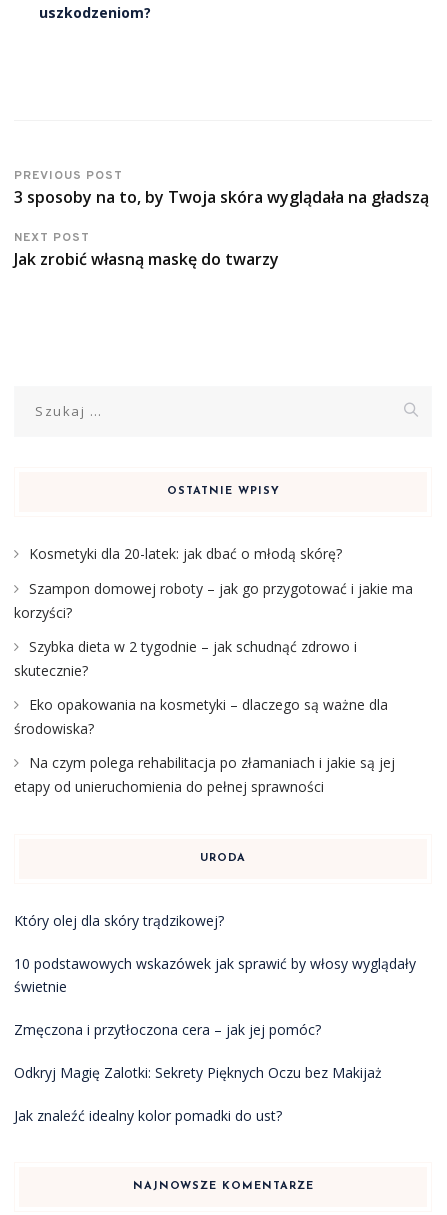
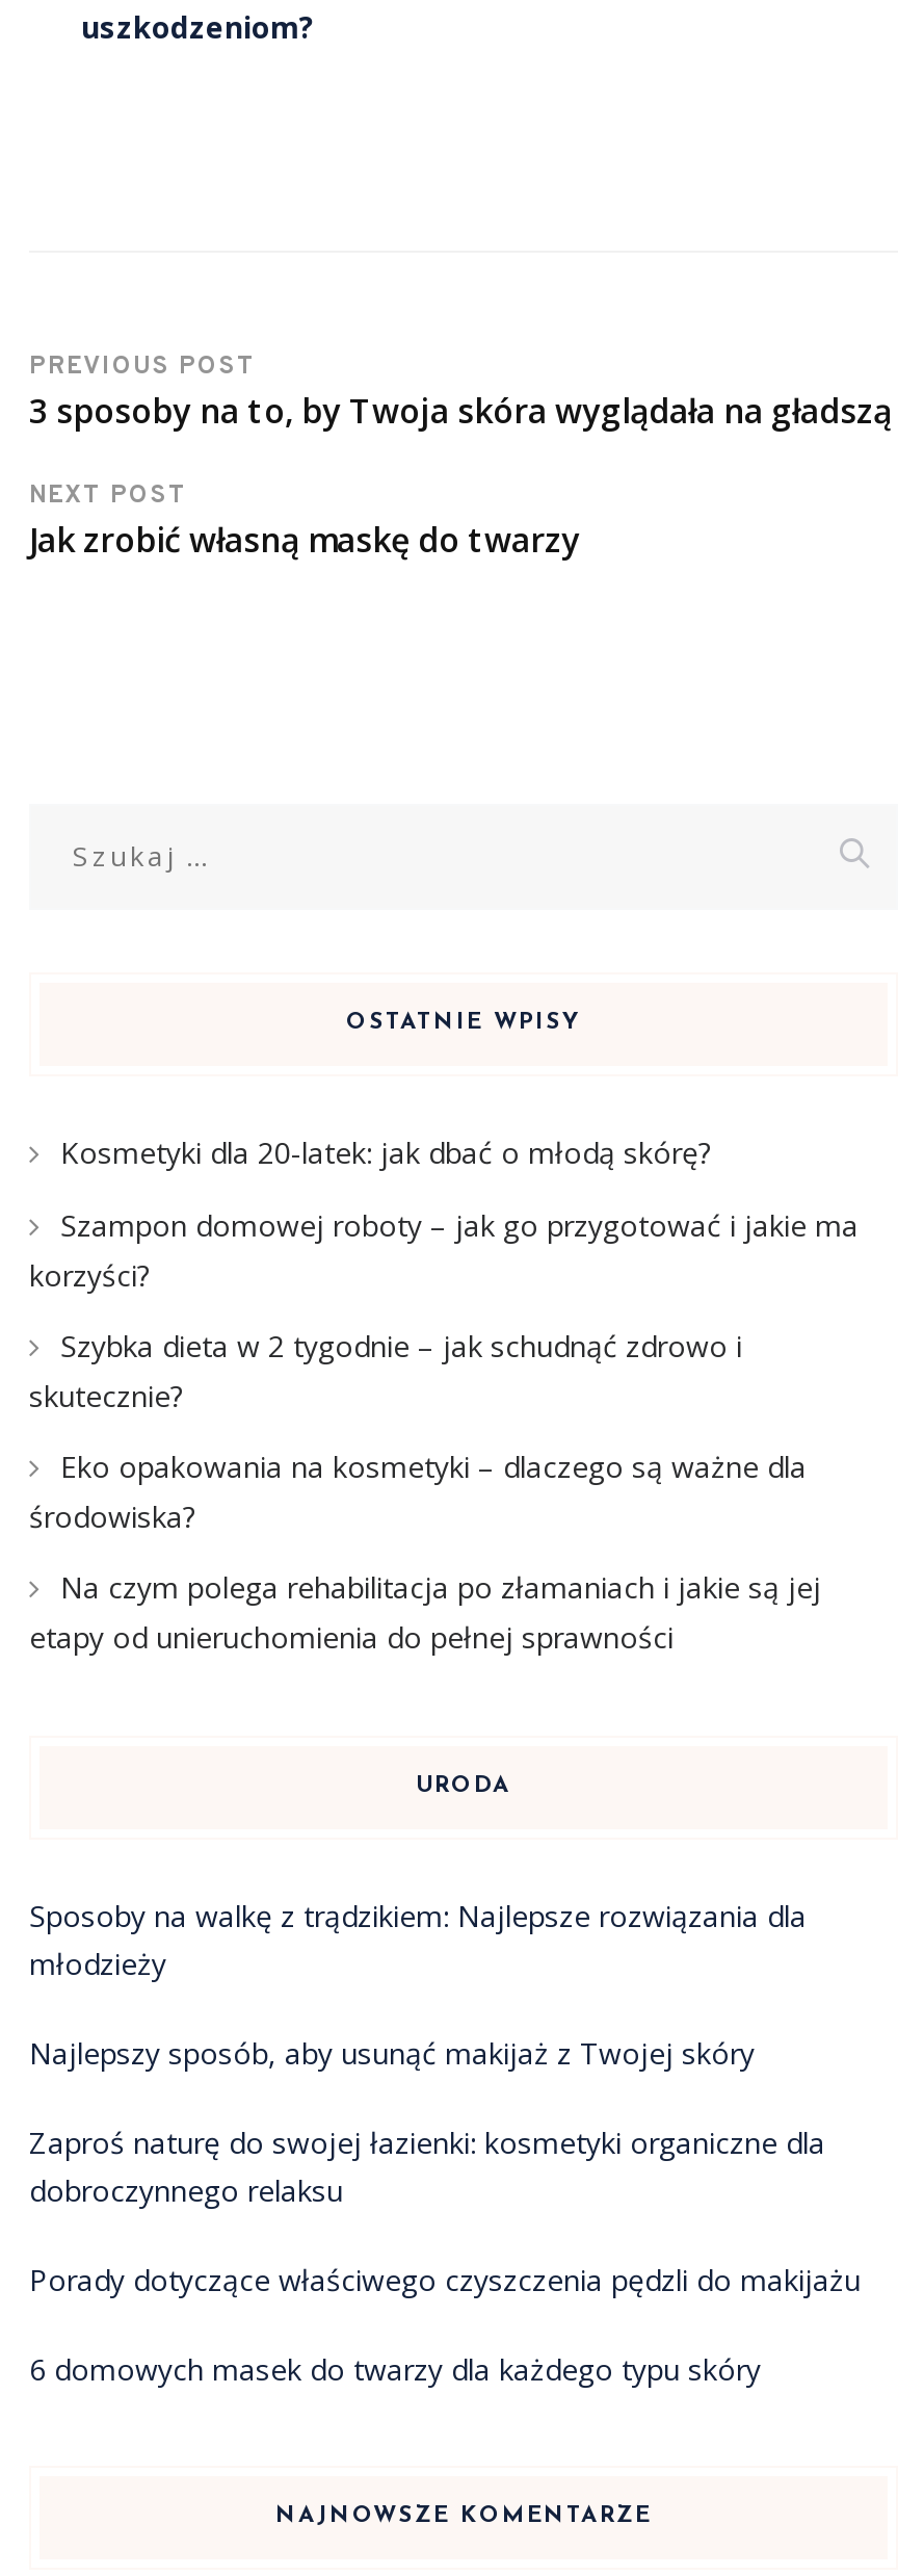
- Który olej dla skóry trądzikowej?
+ Sposoby na walkę z trądzikiem: Najlepsze rozwiązania dla
+ młodzieży

- 10 podstawowych wskazówek jak sprawić by włosy wyglądały
- świetnie
+ Najlepszy sposób, aby usunąć makijaż z Twojej skóry

- Zmęczona i przytłoczona cera – jak jej pomóc?
+ Zaproś naturę do swojej łazienki: kosmetyki organiczne dla
+ dobroczynnego relaksu

- Odkryj Magię Zalotki: Sekrety Pięknych Oczu bez Makijaż
+ Porady dotyczące właściwego czyszczenia pędzli do makijażu

- Jak znaleźć idealny kolor pomadki do ust?
+ 6 domowych masek do twarzy dla każdego typu skóry
